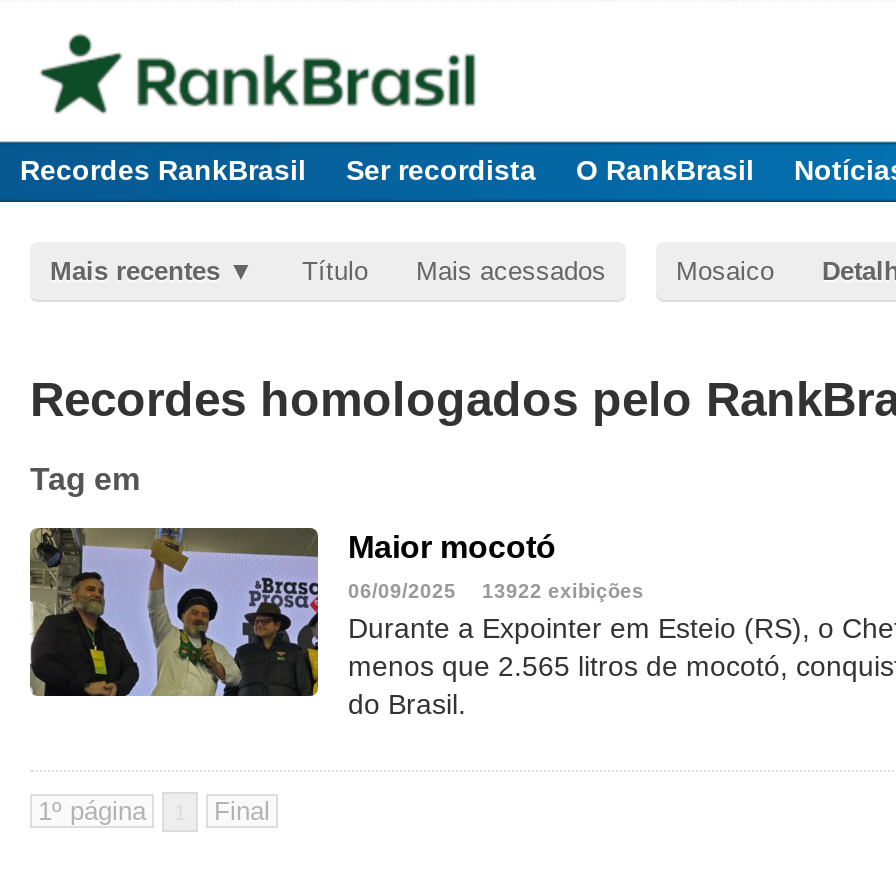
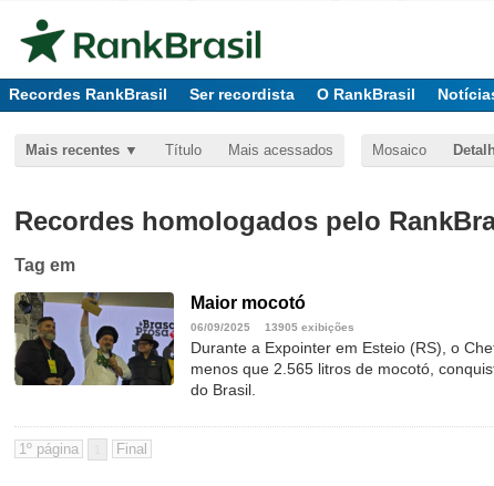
- 06/09/2025 13922 exibições
+ 06/09/2025 13905 exibições
